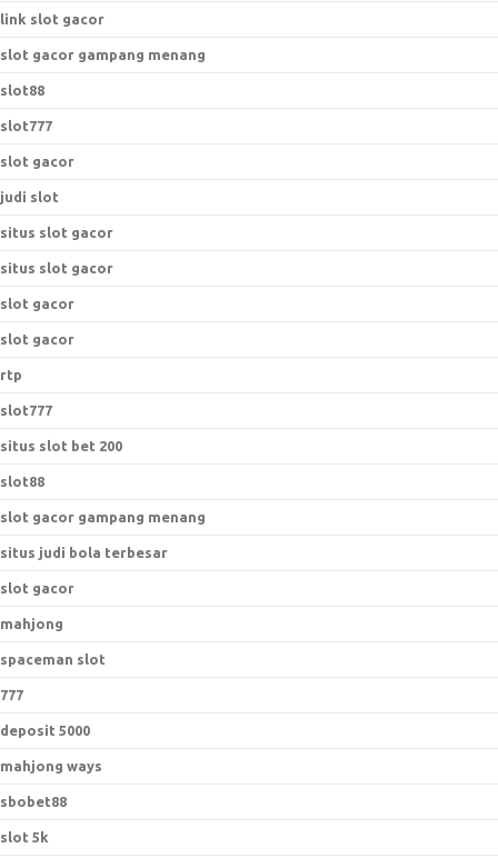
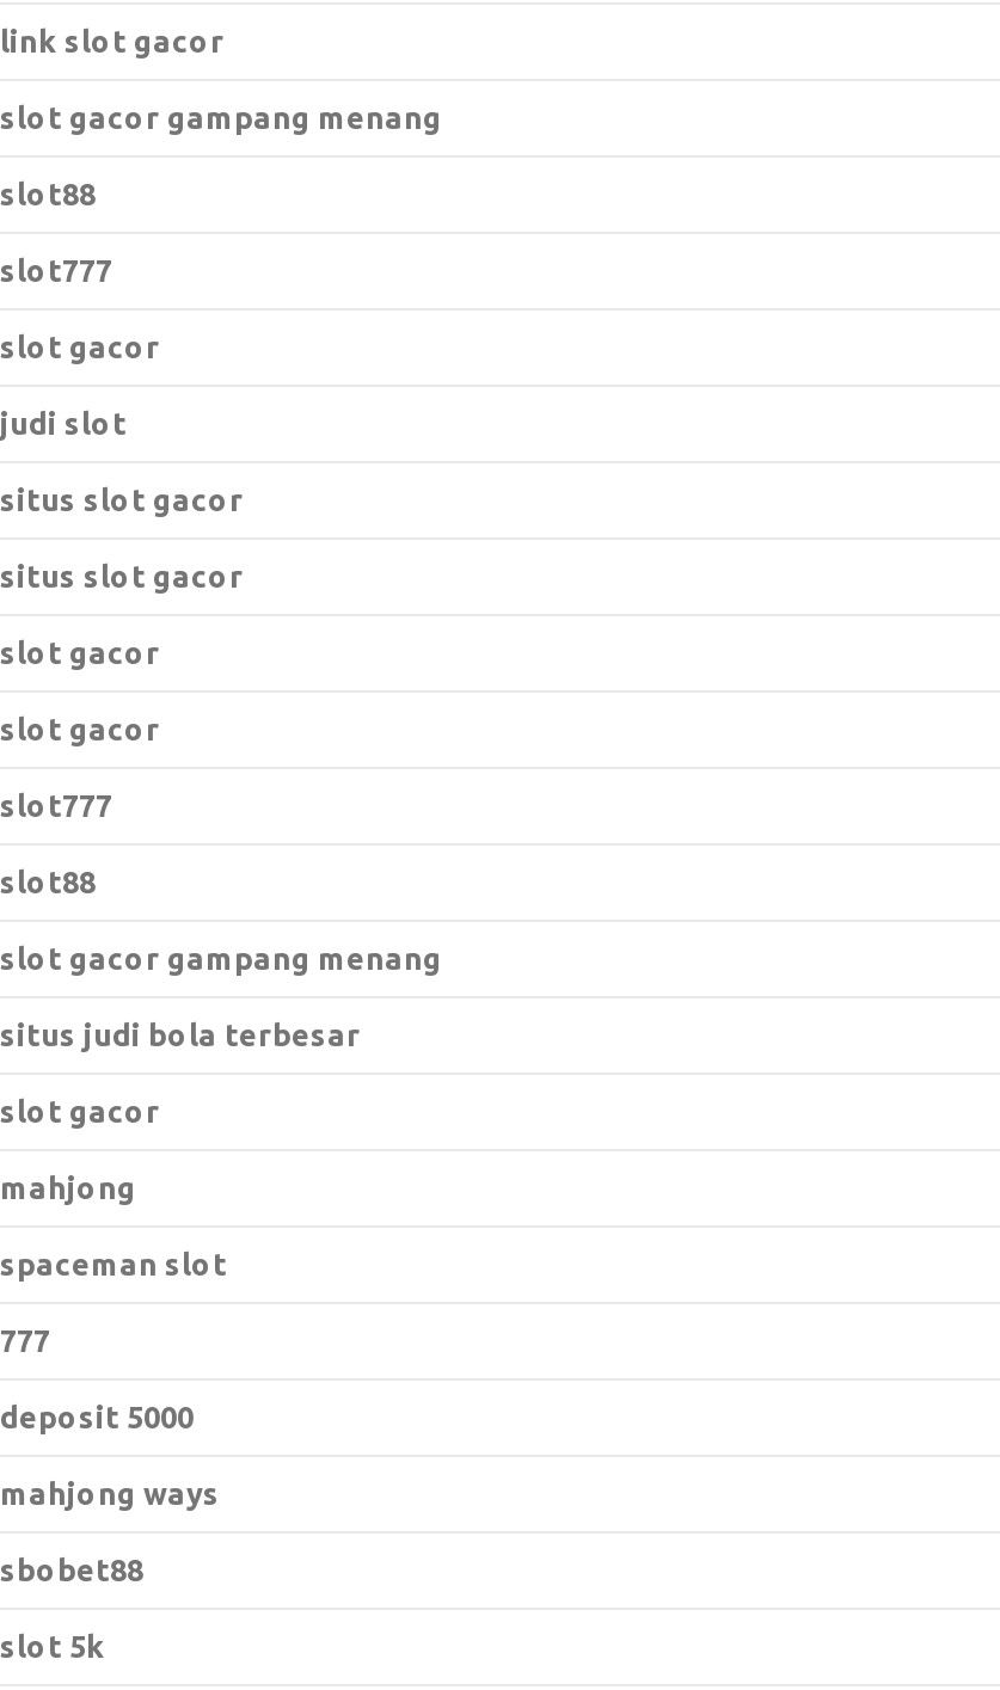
- rtp

- situs slot bet 200
